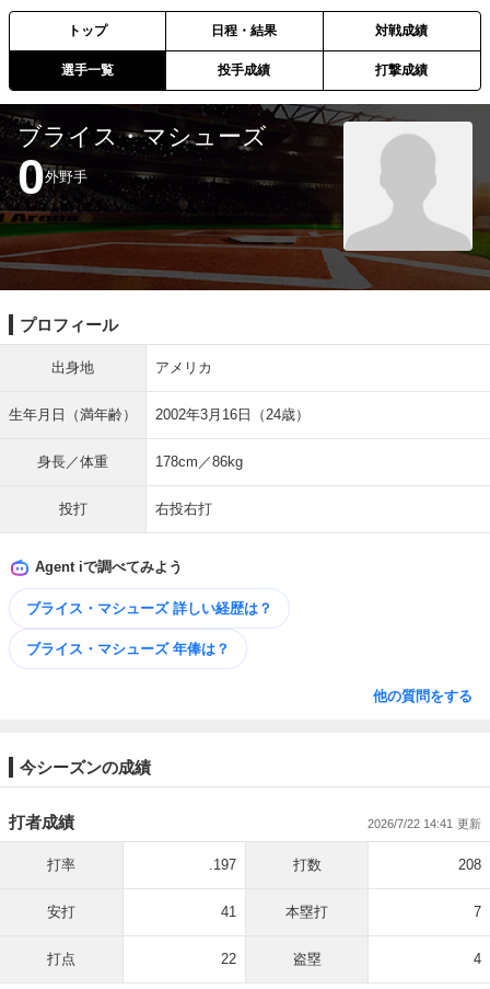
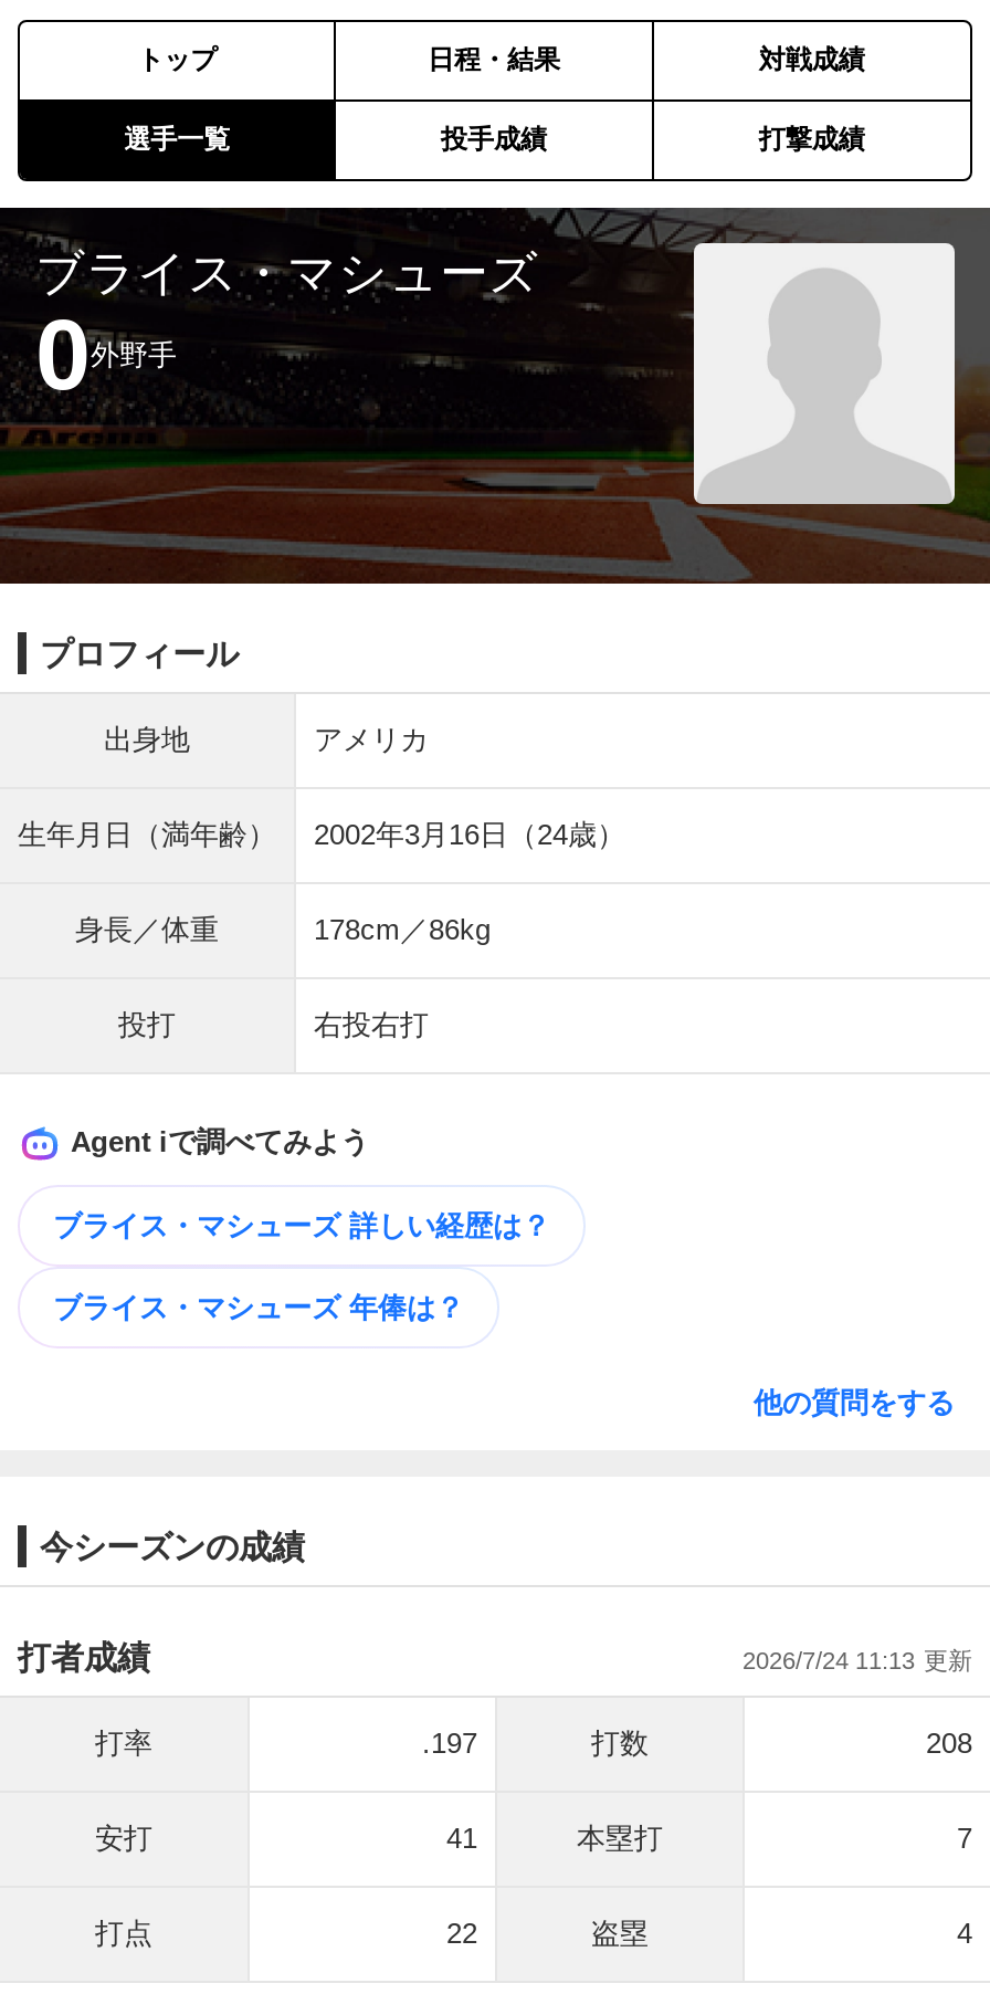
- 2026/7/22 14:41
+ 2026/7/24 11:13
